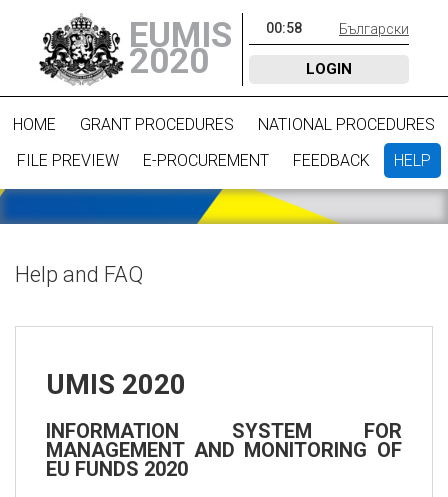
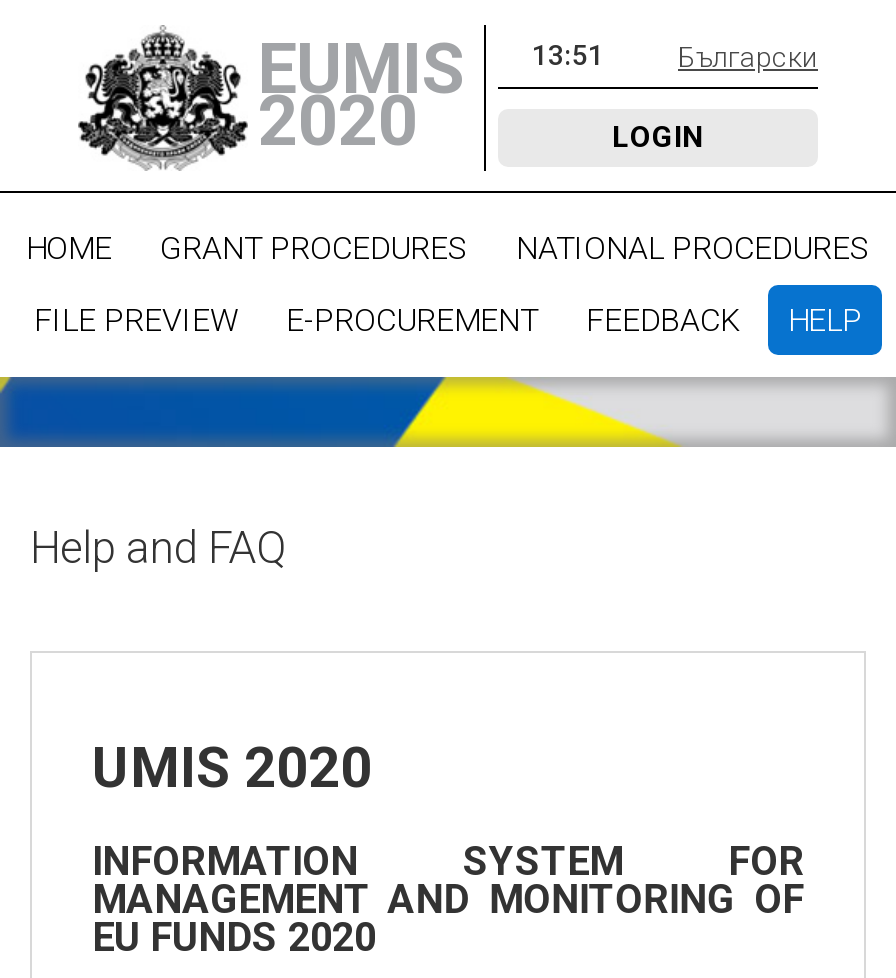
- 00:58
+ 13:51
